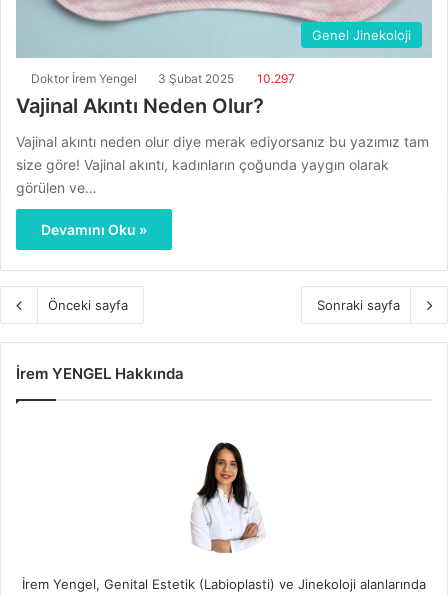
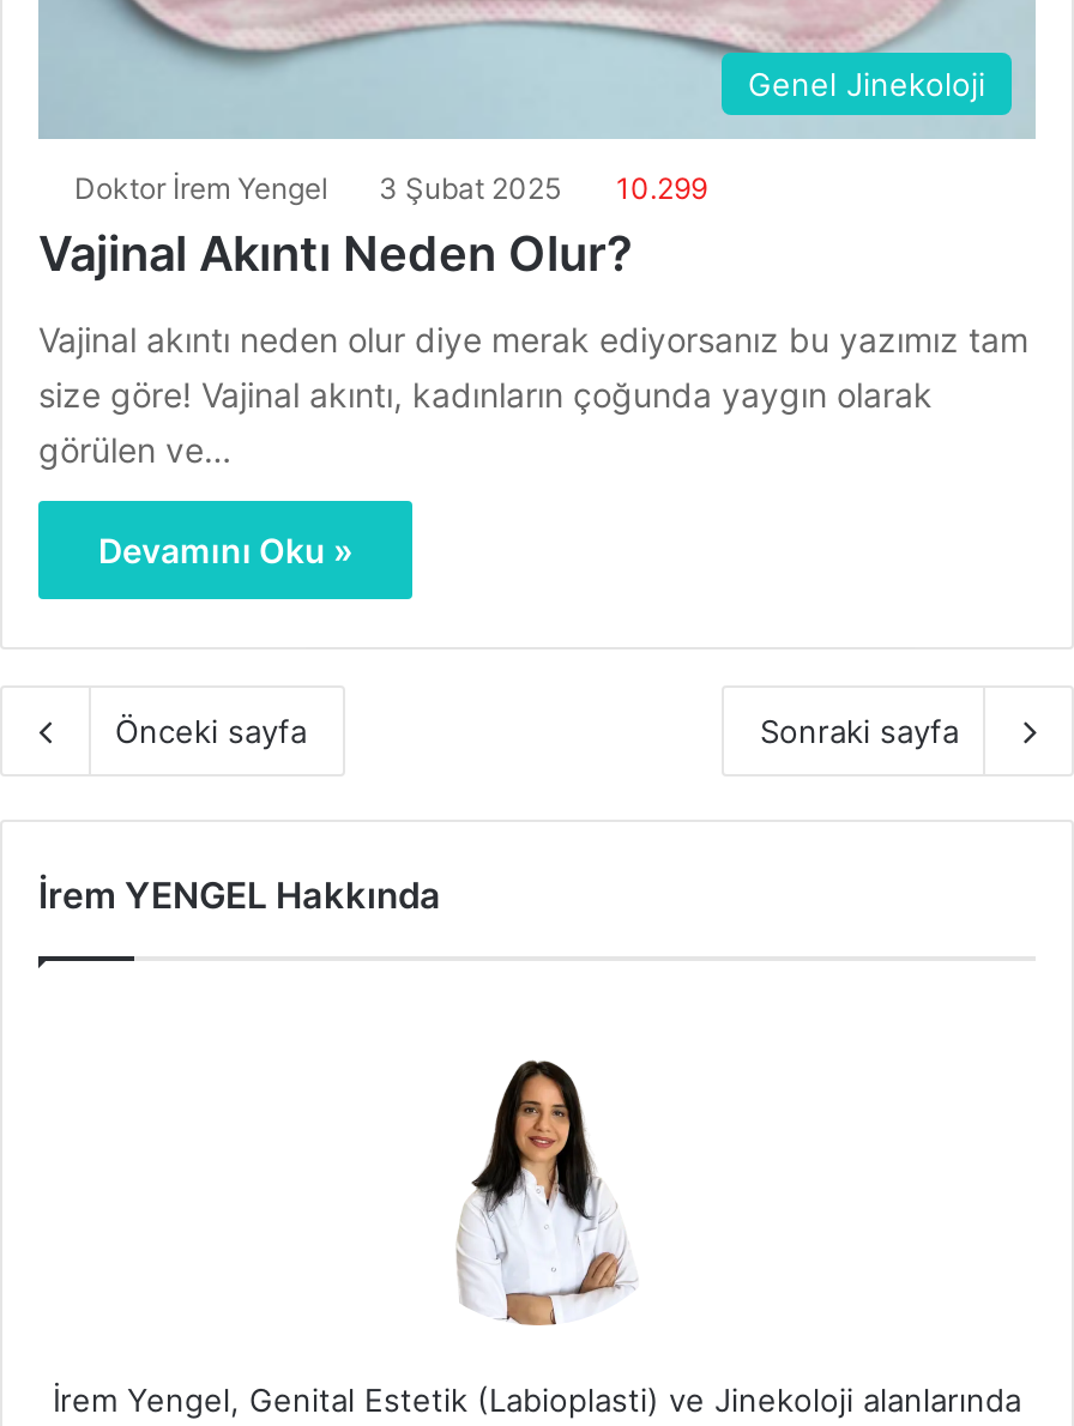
- Doktor İrem Yengel 3 Şubat 2025 10.297
+ Doktor İrem Yengel 3 Şubat 2025 10.299
